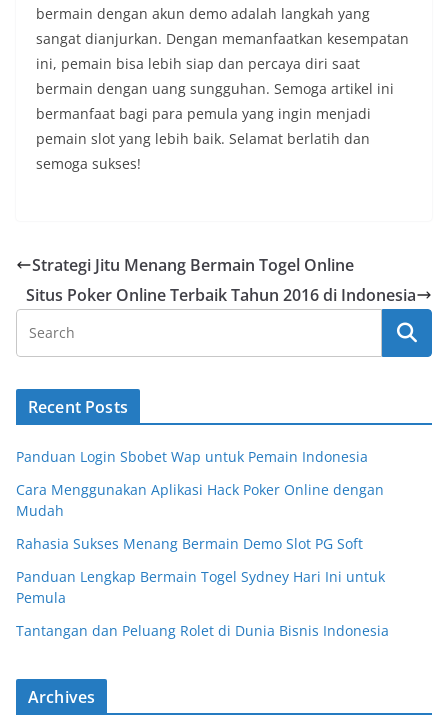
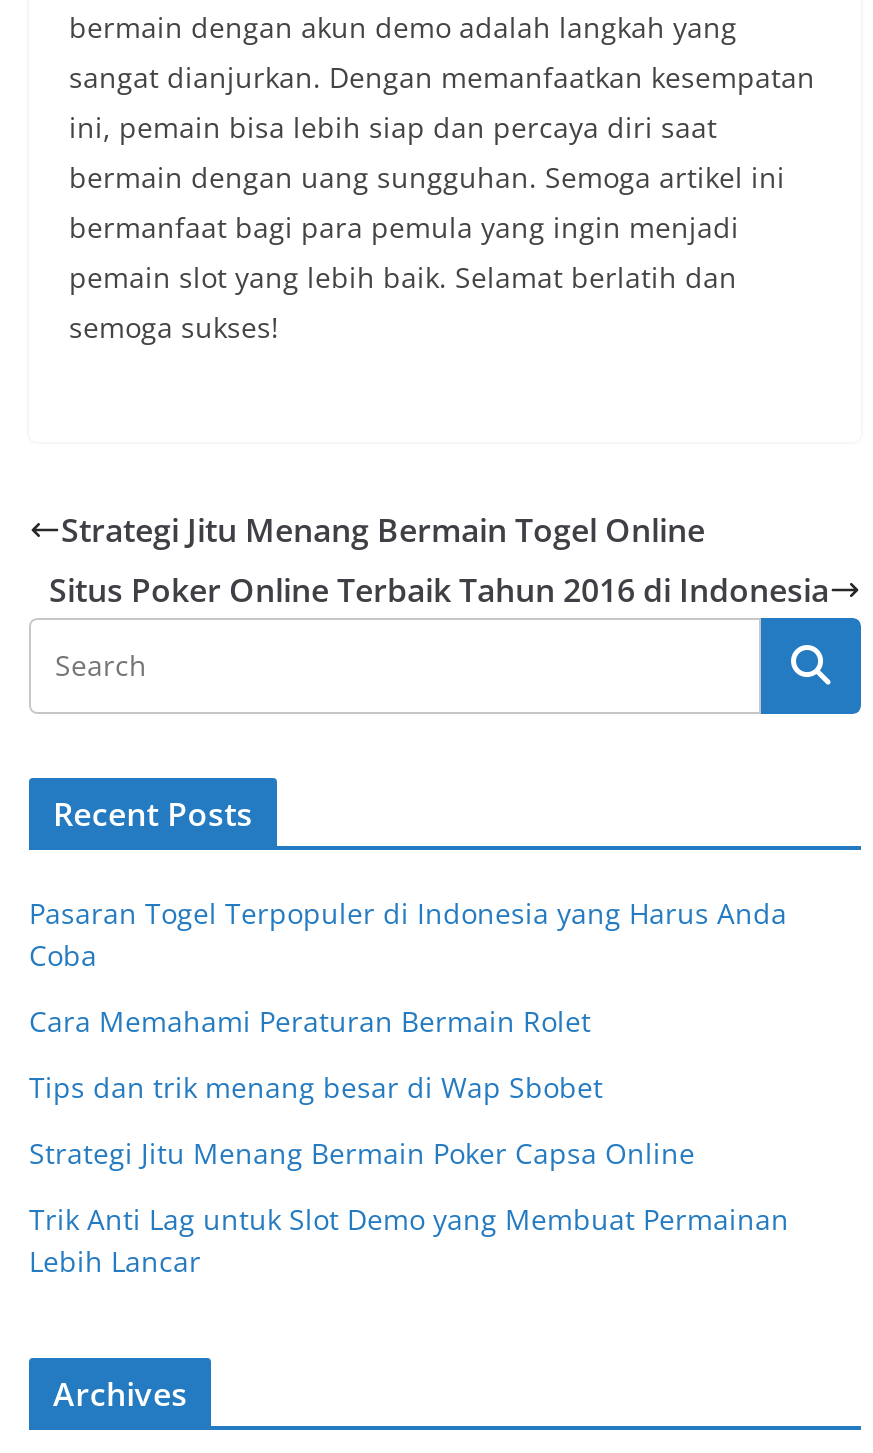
- Panduan Login Sbobet Wap untuk Pemain Indonesia
+ Pasaran Togel Terpopuler di Indonesia yang Harus Anda
+ Coba

- Cara Menggunakan Aplikasi Hack Poker Online dengan
- Mudah
+ Cara Memahami Peraturan Bermain Rolet

- Rahasia Sukses Menang Bermain Demo Slot PG Soft
+ Tips dan trik menang besar di Wap Sbobet

- Panduan Lengkap Bermain Togel Sydney Hari Ini untuk
- Pemula
+ Strategi Jitu Menang Bermain Poker Capsa Online

- Tantangan dan Peluang Rolet di Dunia Bisnis Indonesia
+ Trik Anti Lag untuk Slot Demo yang Membuat Permainan
+ Lebih Lancar
